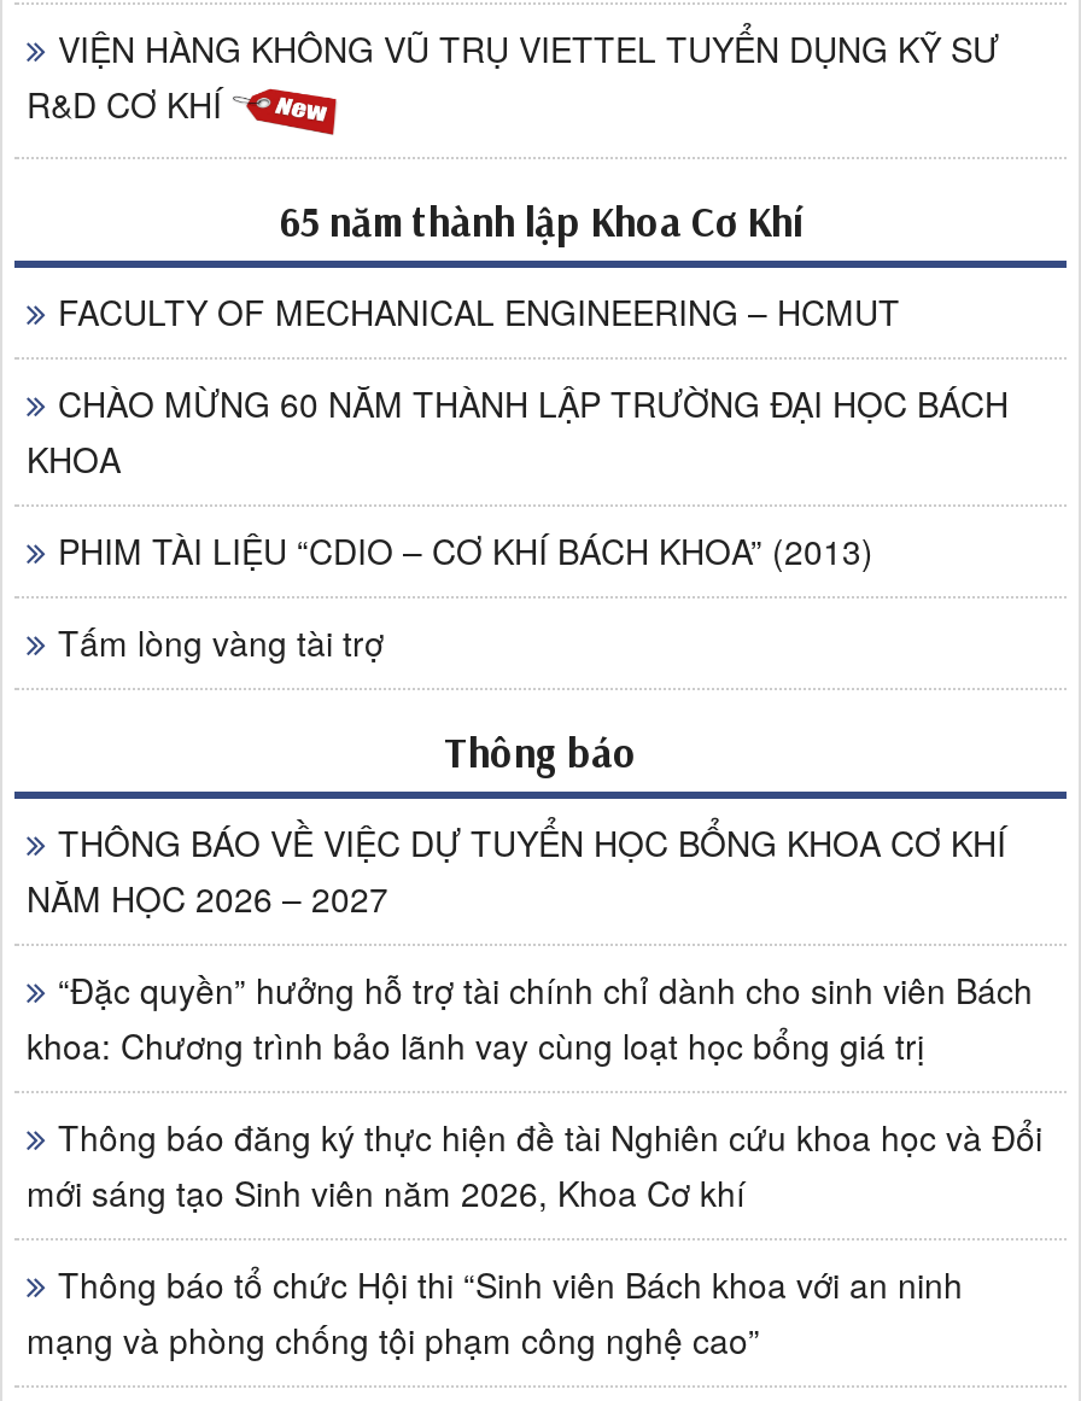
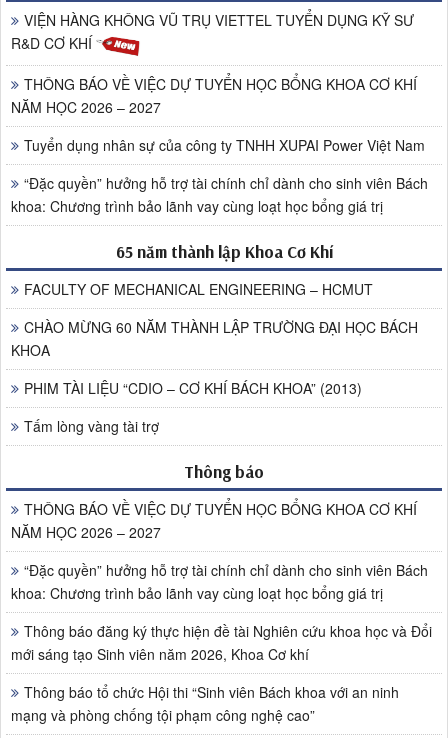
+ THÔNG BÁO VỀ VIỆC DỰ TUYỂN HỌC BỔNG KHOA CƠ KHÍ
+ NĂM HỌC 2026 – 2027
+ Tuyển dụng nhân sự của công ty TNHH XUPAI Power Việt Nam
+ “Đặc quyền” hưởng hỗ trợ tài chính chỉ dành cho sinh viên Bách
+ khoa: Chương trình bảo lãnh vay cùng loạt học bổng giá trị
